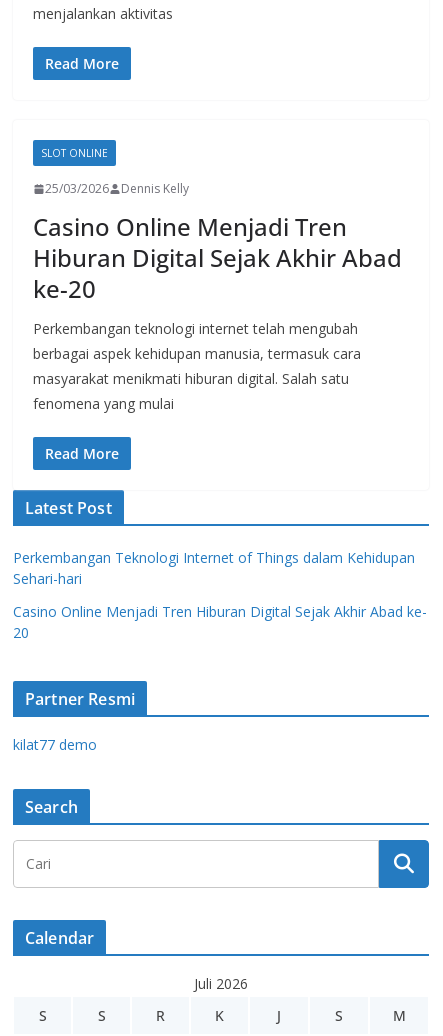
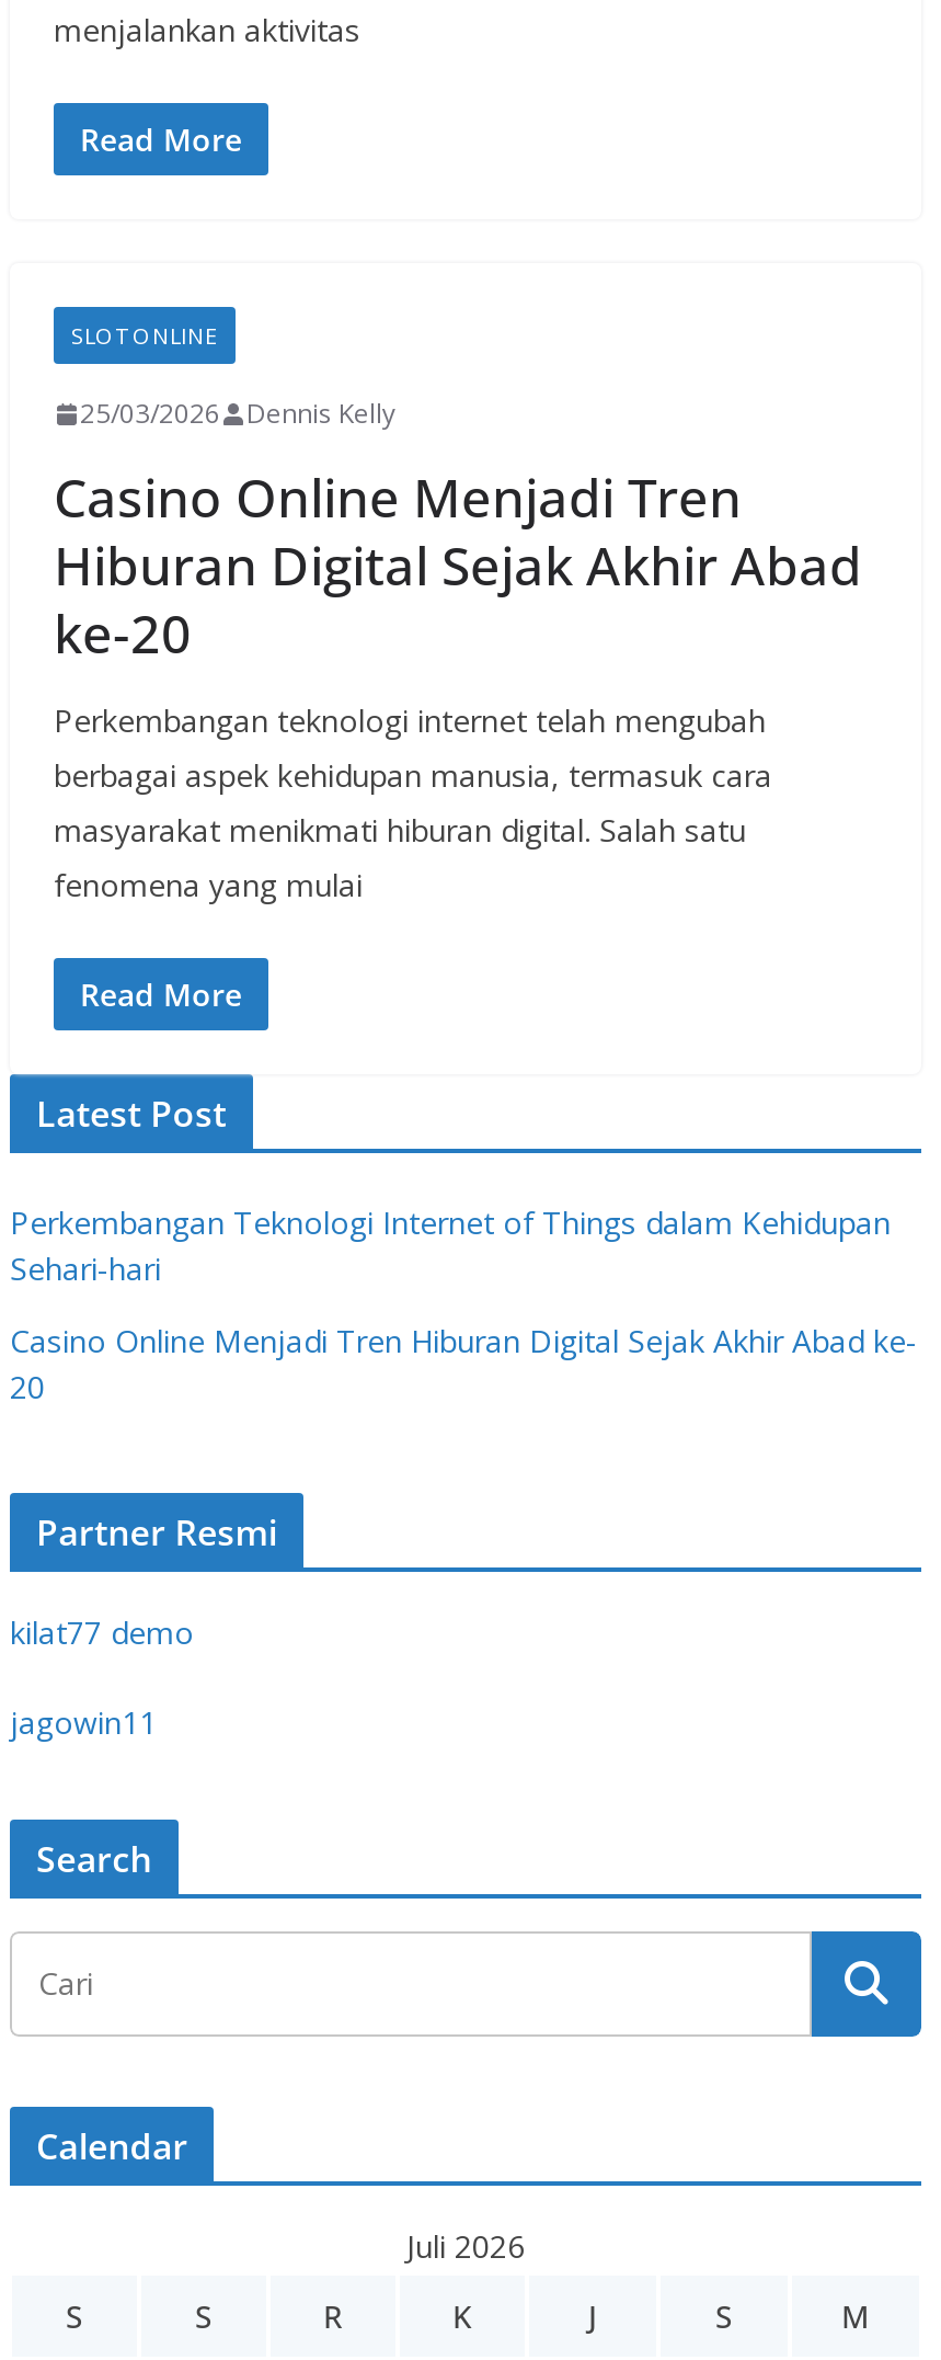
+ jagowin11
